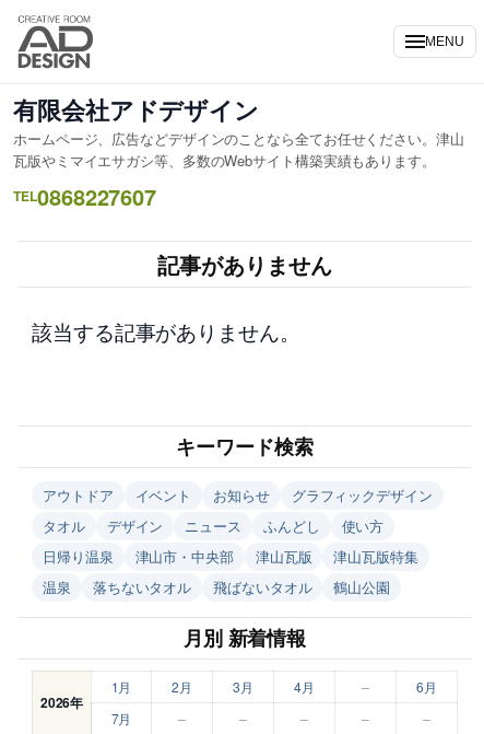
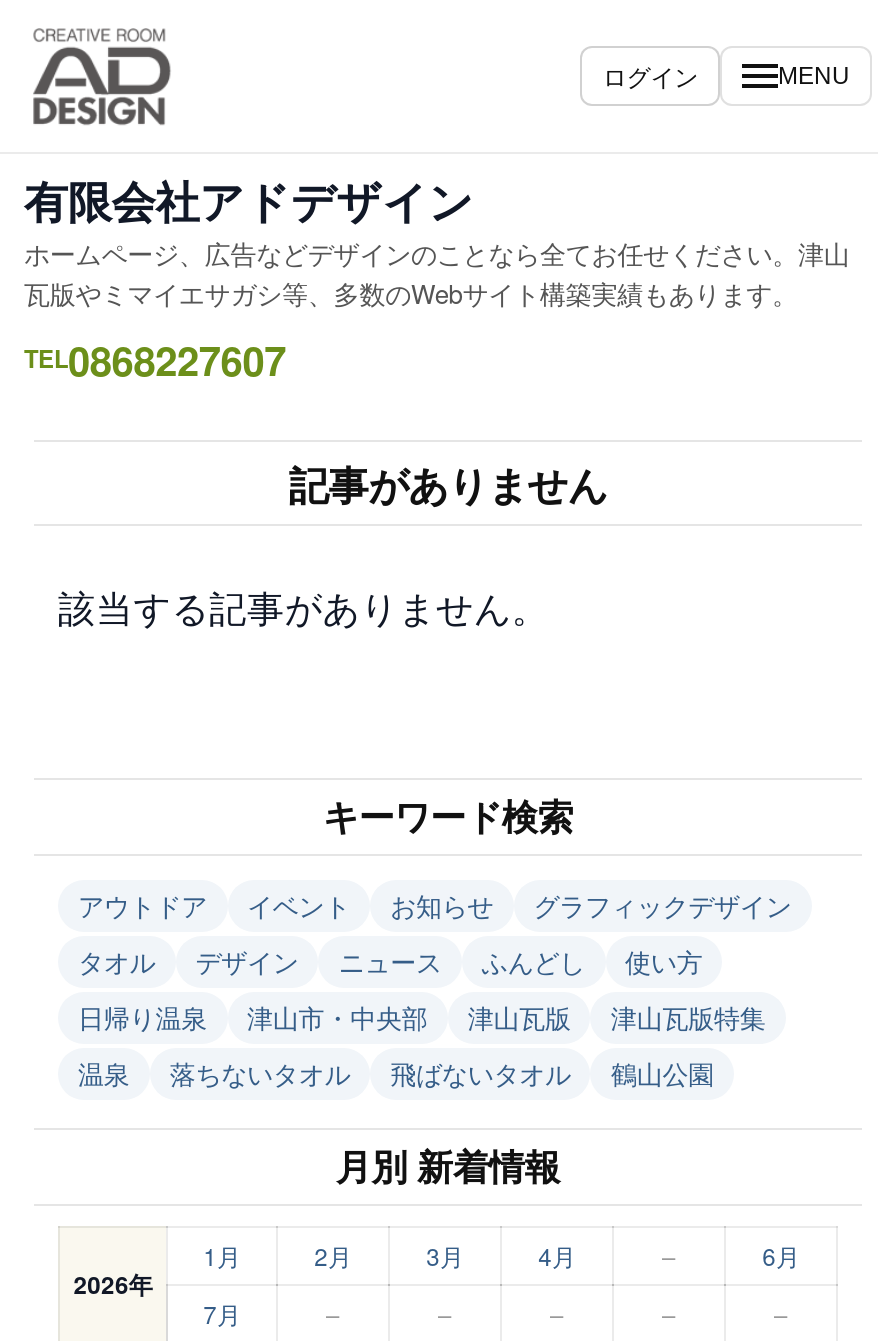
+ ログイン
